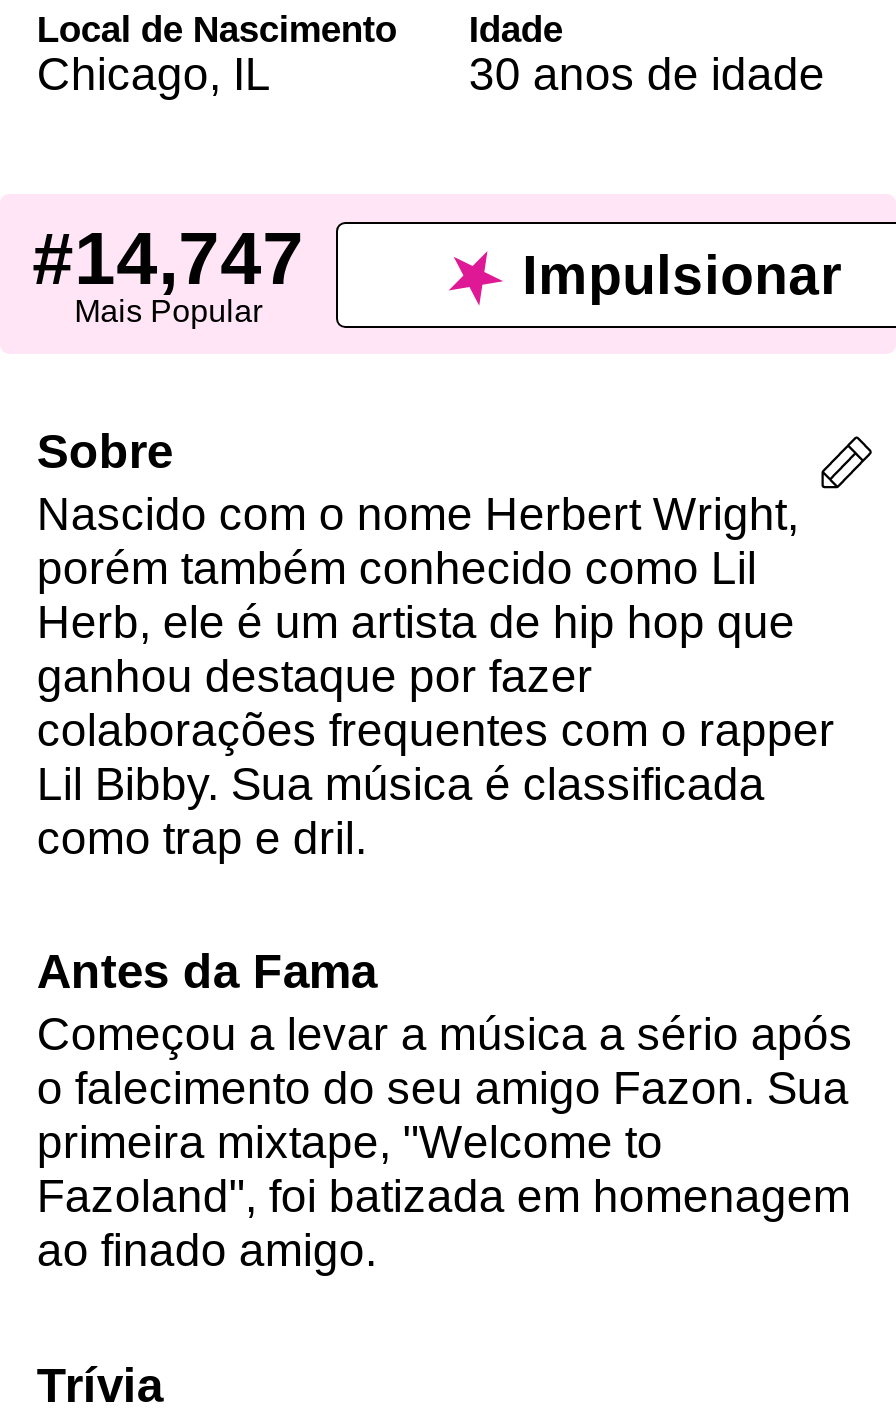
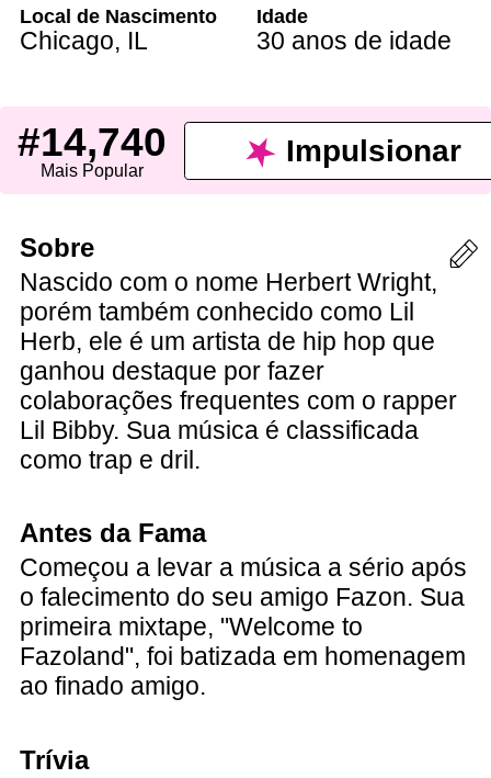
- #14,747
+ #14,740
